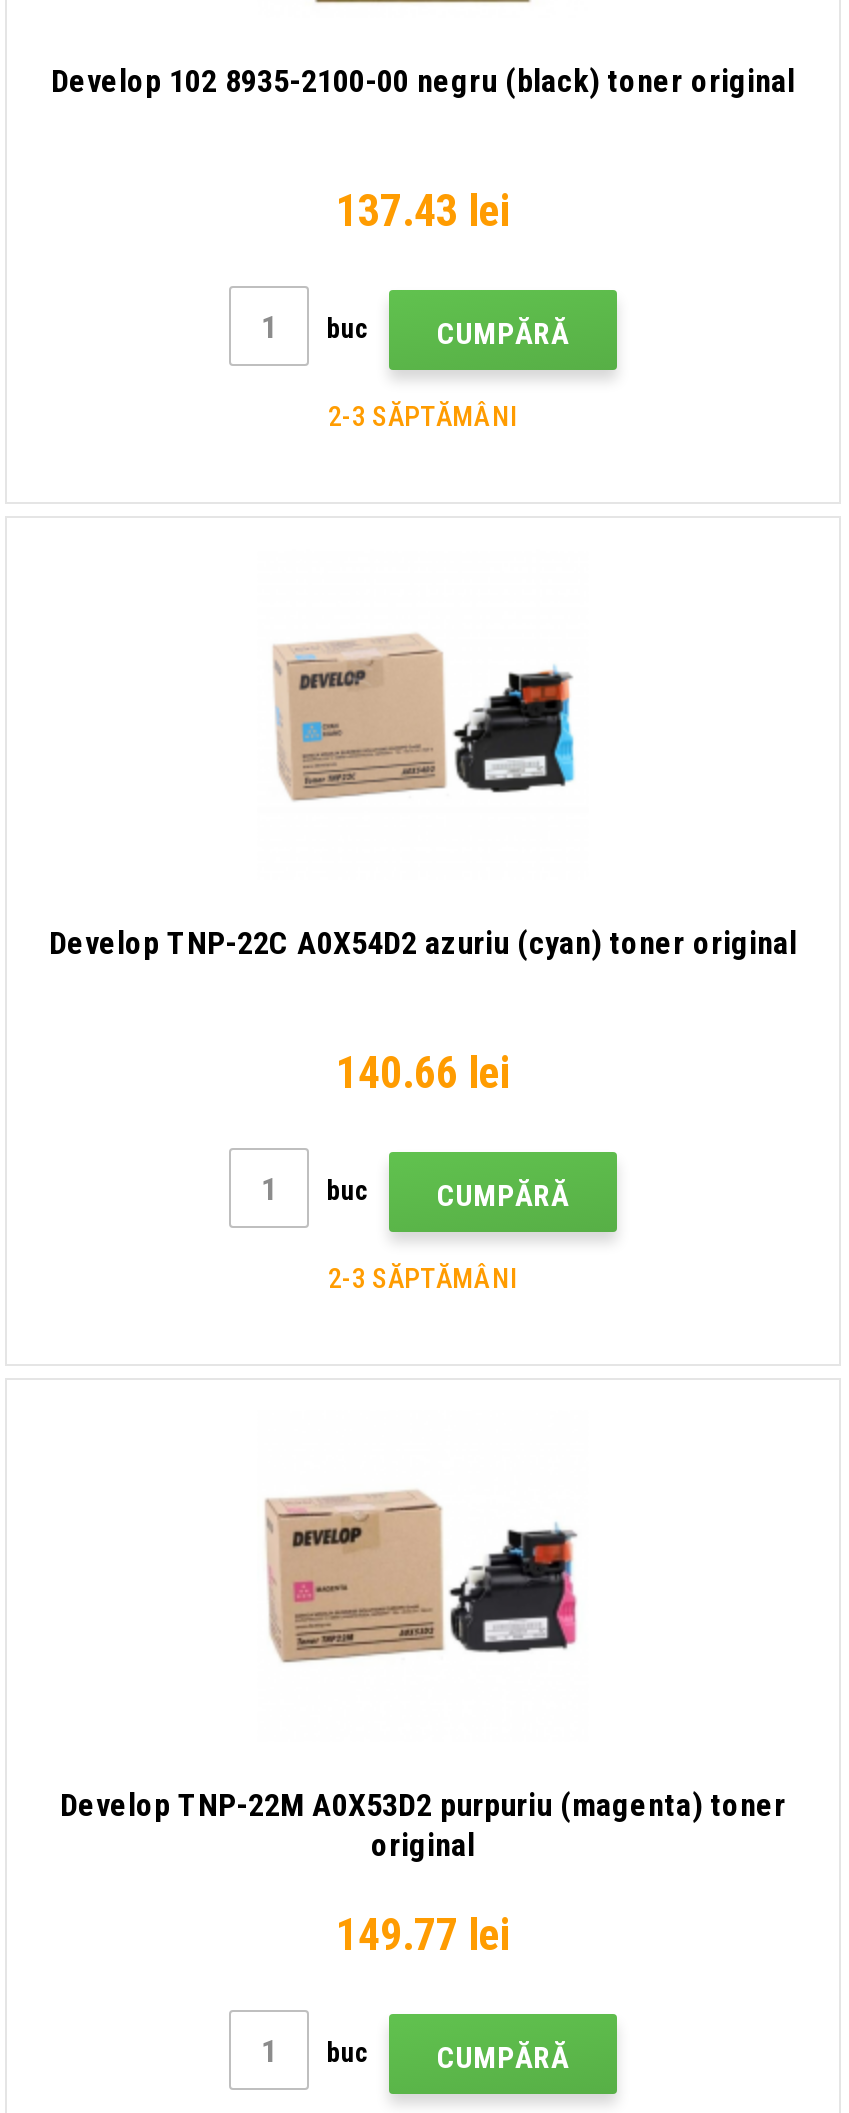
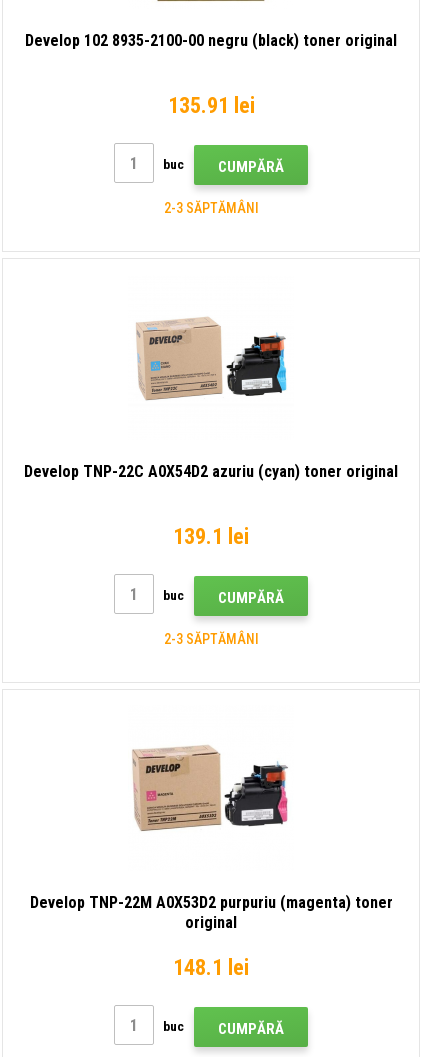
- 137.43 lei
+ 135.91 lei

- 140.66 lei
+ 139.1 lei

- 149.77 lei
+ 148.1 lei
